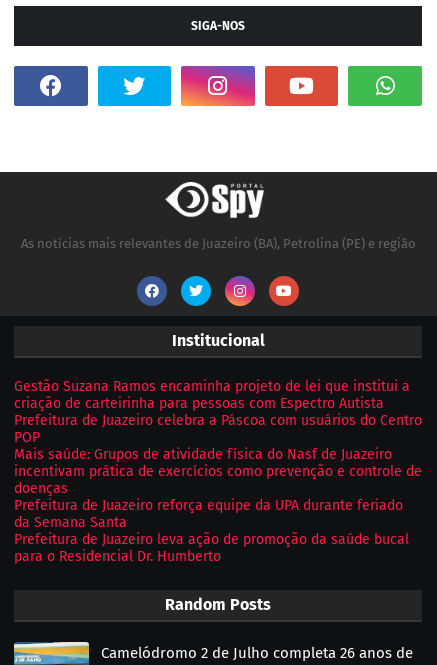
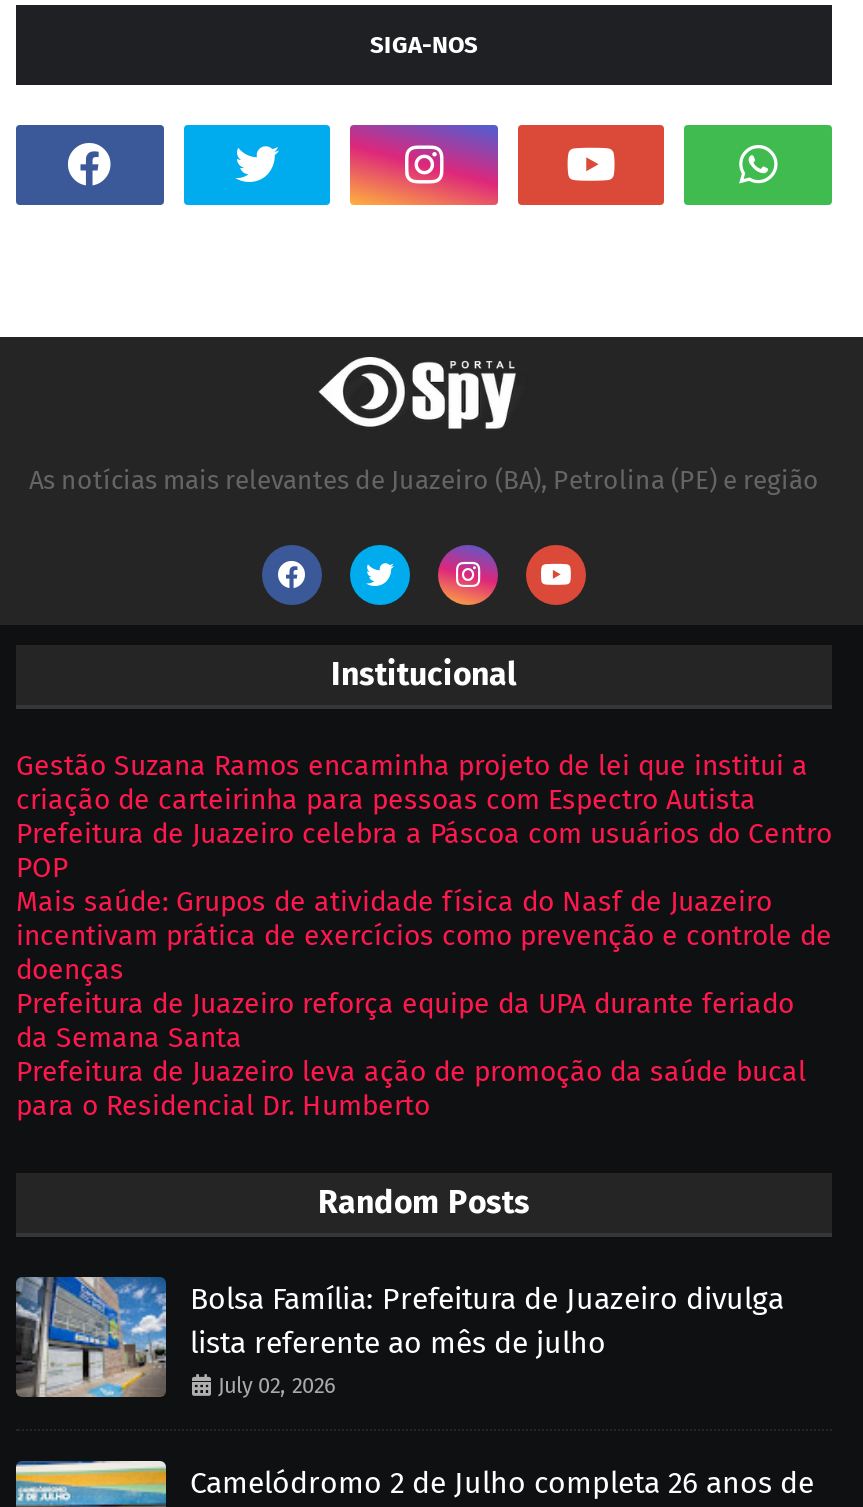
+ [image]
+ Bolsa Família: Prefeitura de Juazeiro divulga
+ lista referente ao mês de julho
+ July 02, 2026
